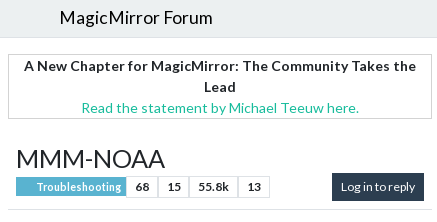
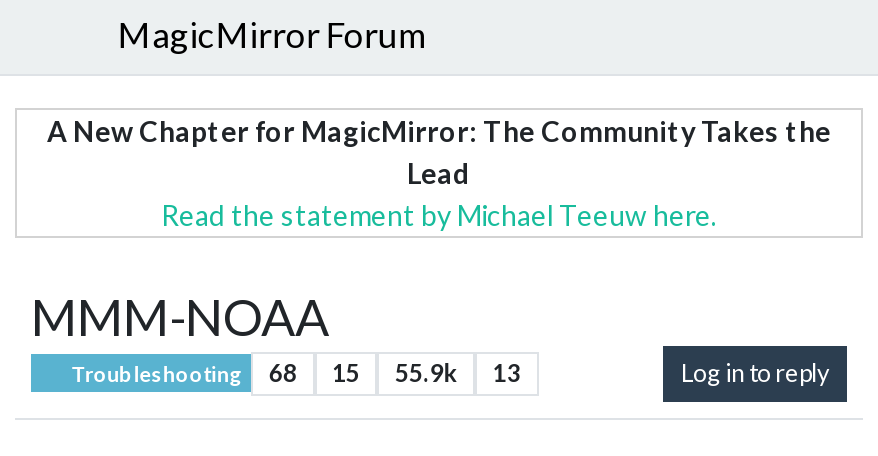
- Troubleshooting 68 15 55.8k 13
+ Troubleshooting 68 15 55.9k 13
